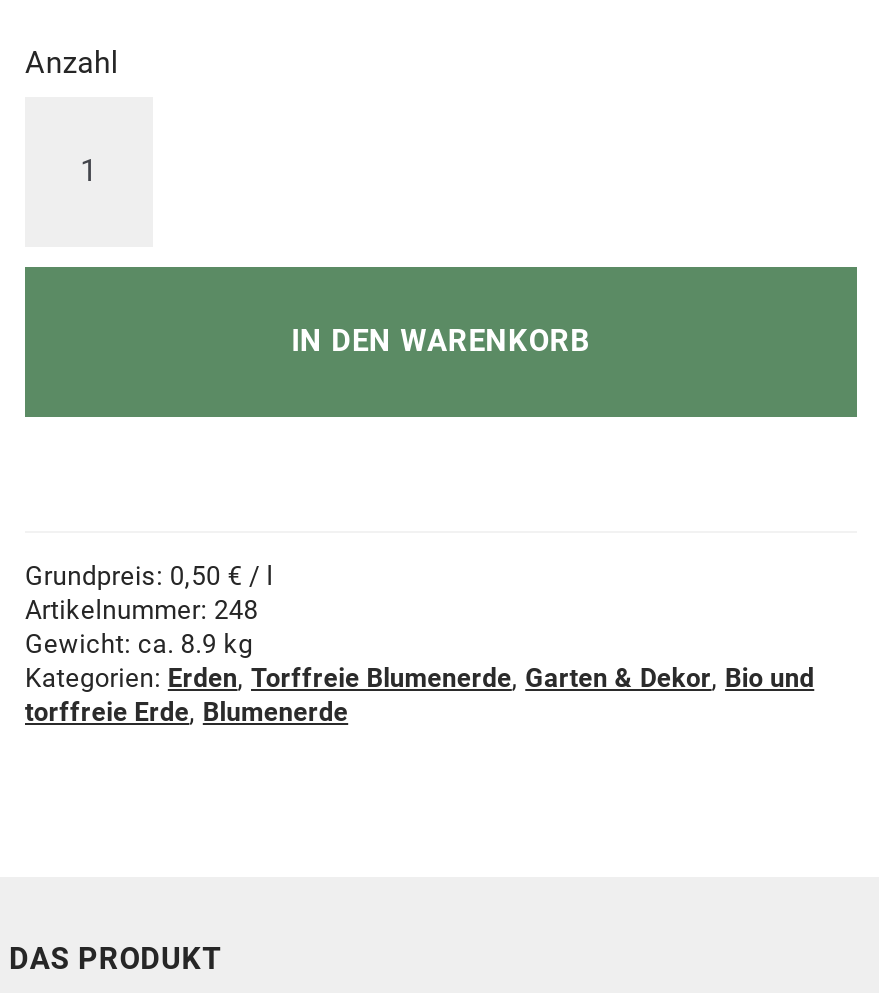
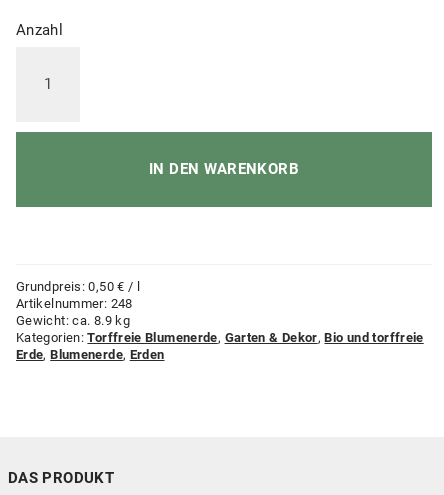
- Kategorien: Erden, Torffreie Blumenerde, Garten & Dekor, Bio und
- torffreie Erde, Blumenerde
+ Kategorien: Torffreie Blumenerde, Garten & Dekor, Bio und torffreie
+ Erde, Blumenerde, Erden
